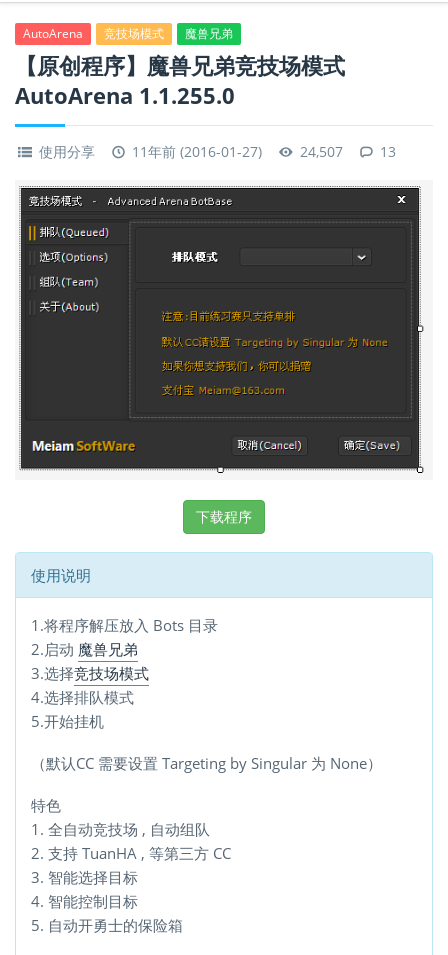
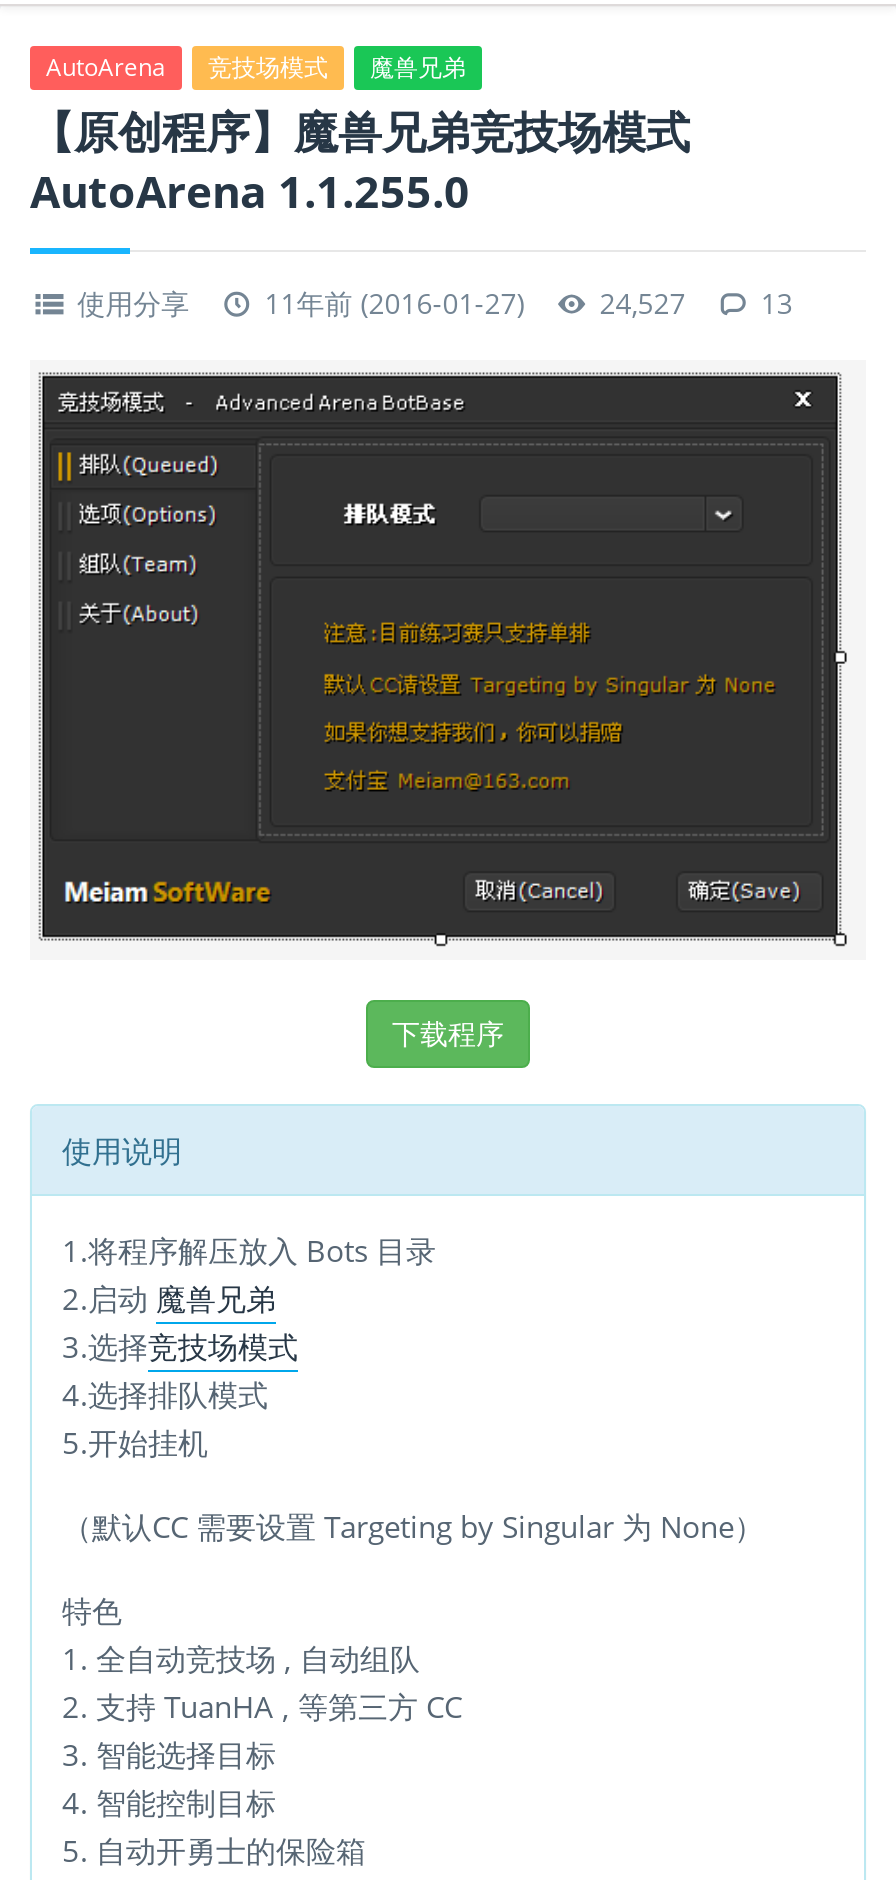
- 使用分享 11年前 (2016-01-27) 24,507 13
+ 使用分享 11年前 (2016-01-27) 24,527 13
